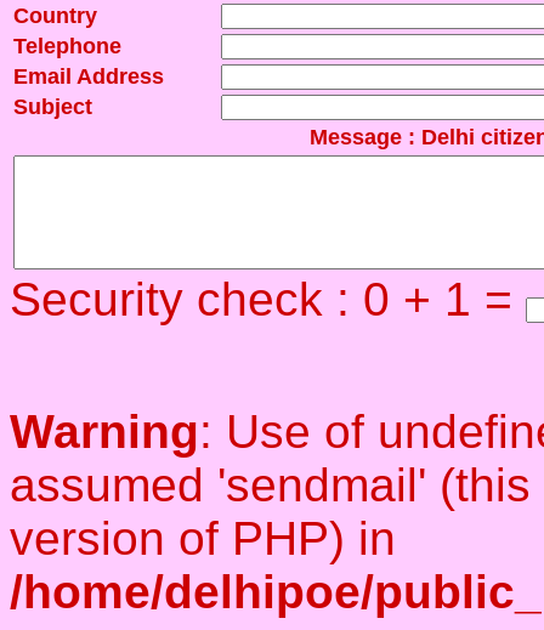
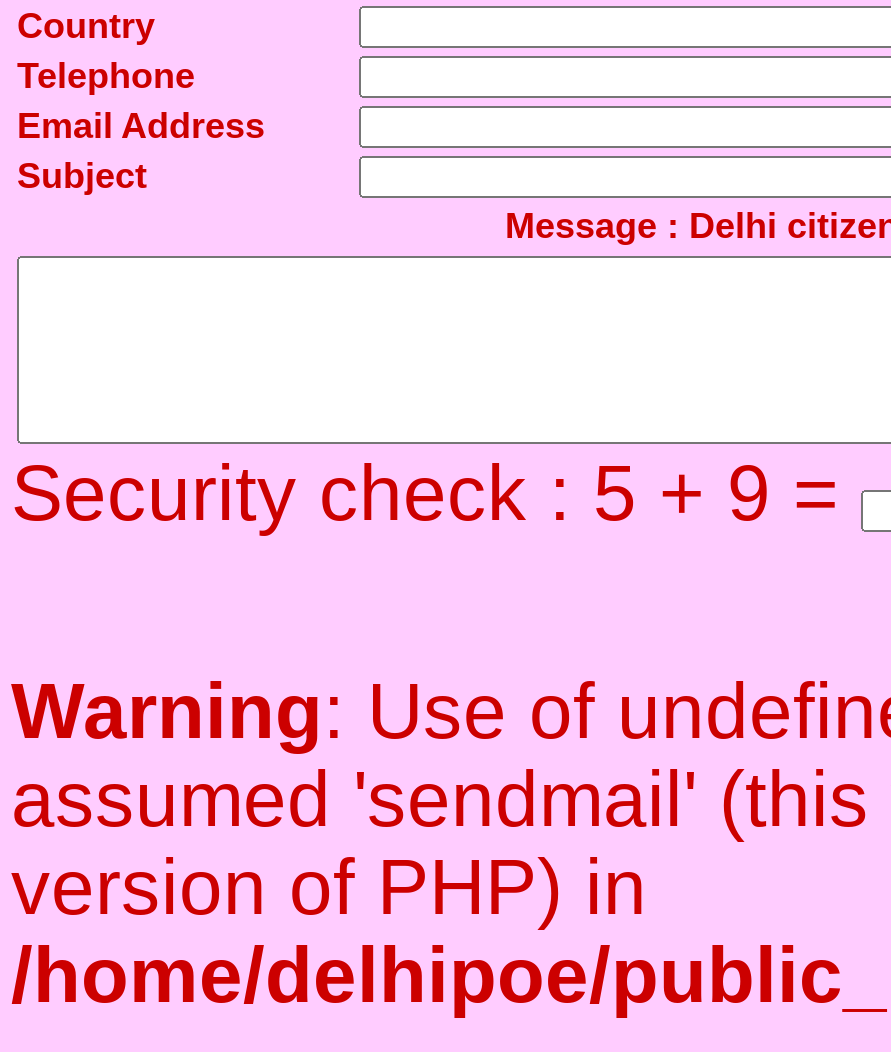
- Security check : 0 + 1 =
+ Security check : 5 + 9 =
